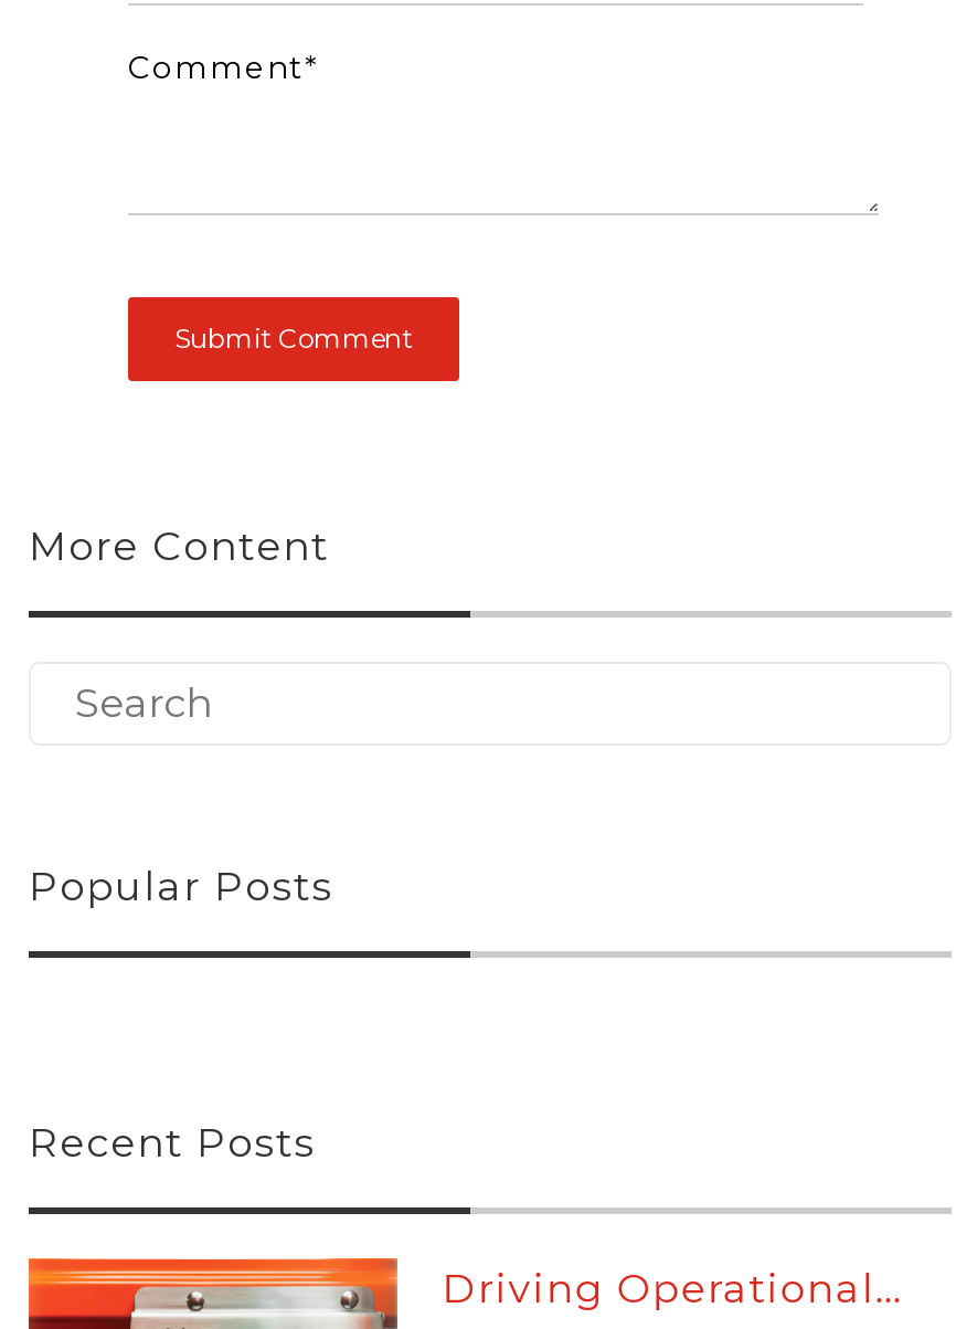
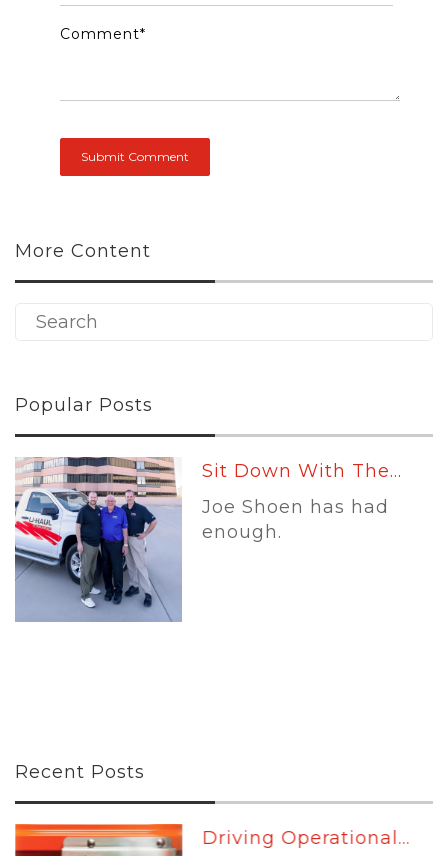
+ [image]
+ Sit Down With The...
+ Joe Shoen has had
+ enough.
